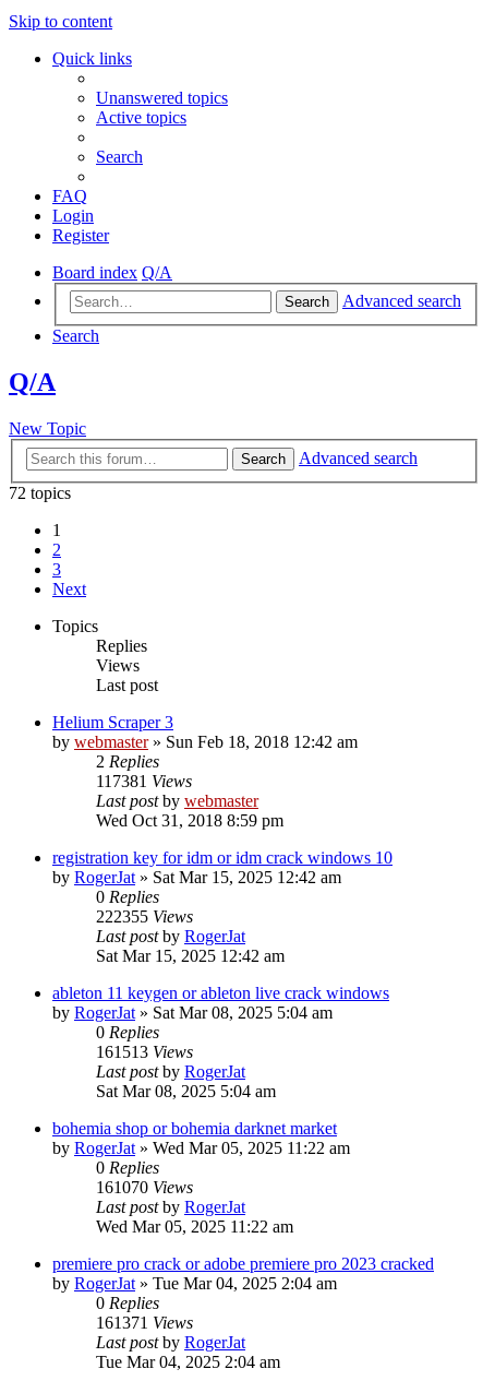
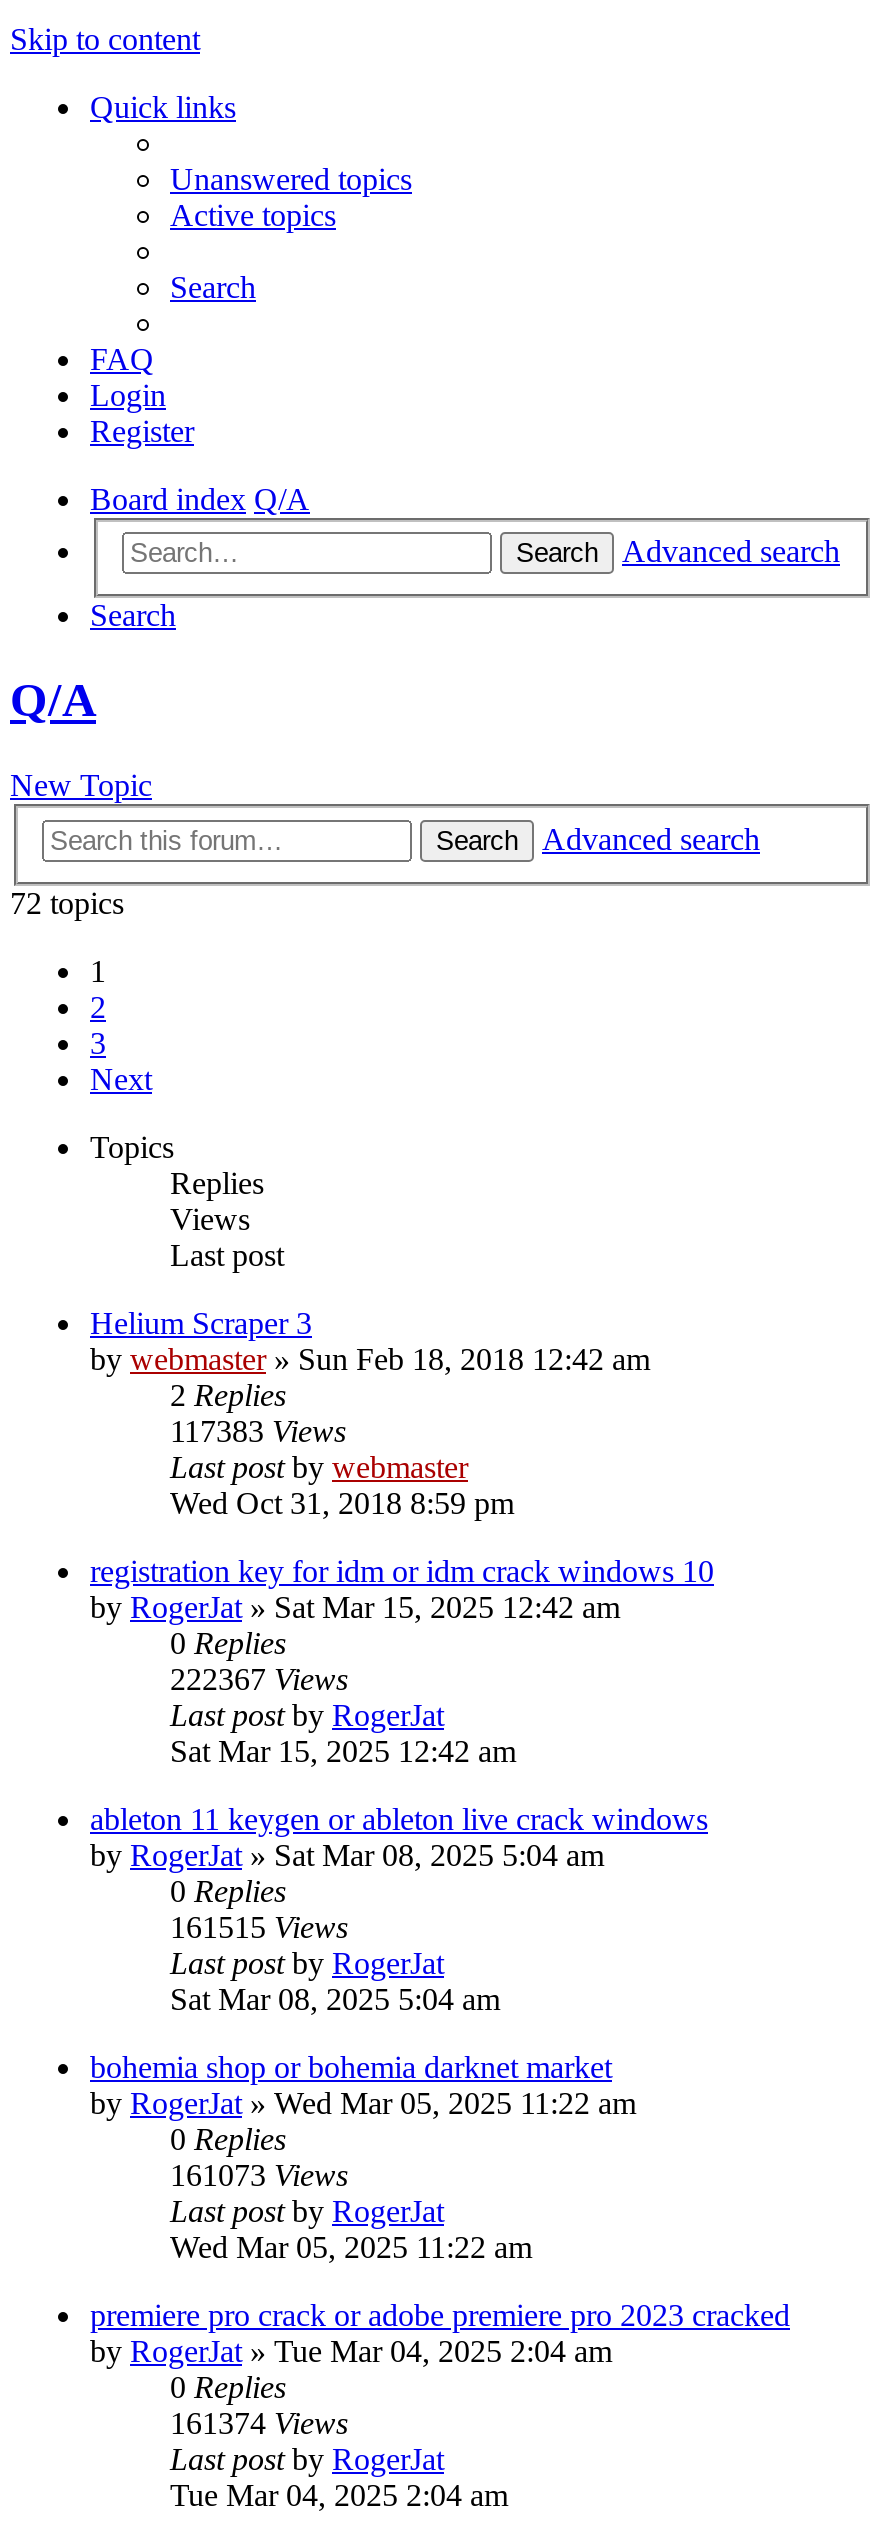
- 117381 Views
+ 117383 Views

- 222355 Views
+ 222367 Views

- 161513 Views
+ 161515 Views

- 161070 Views
+ 161073 Views

- 161371 Views
+ 161374 Views
